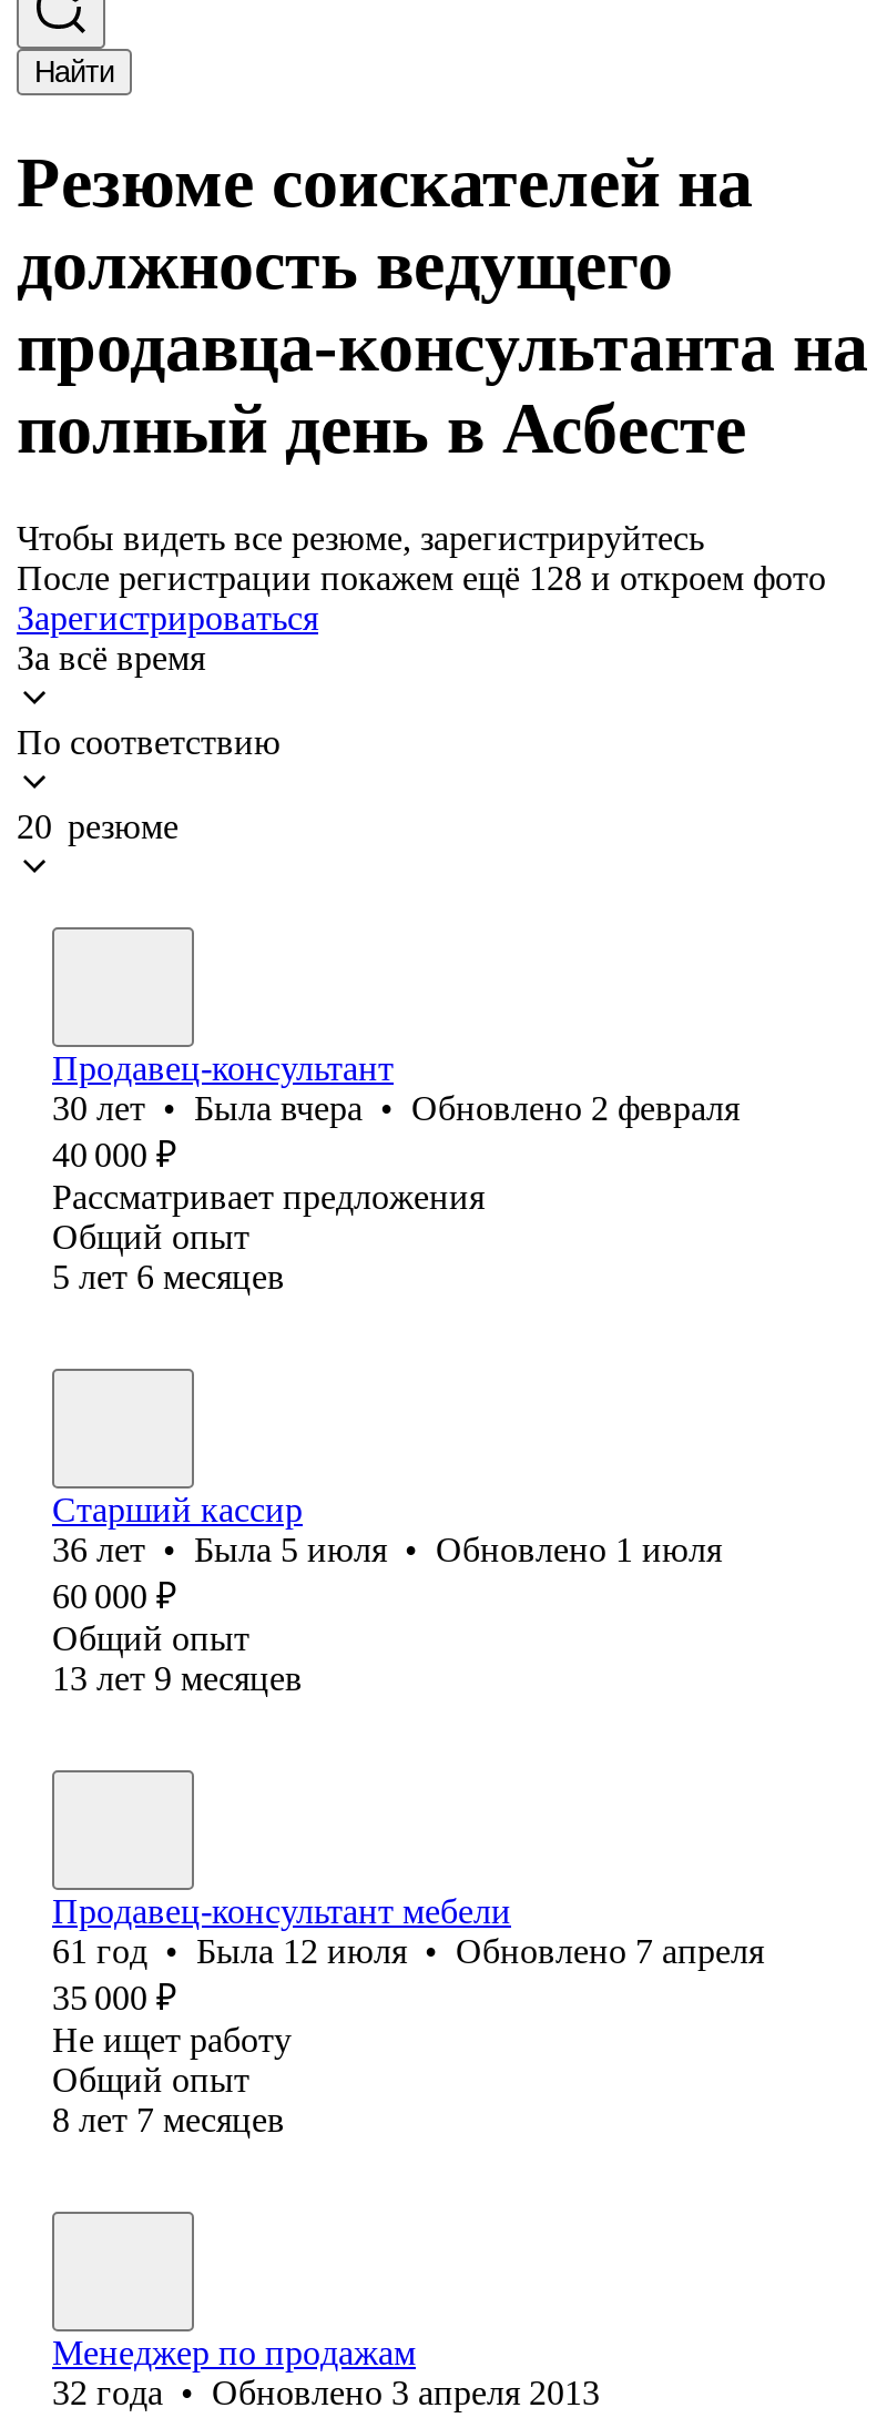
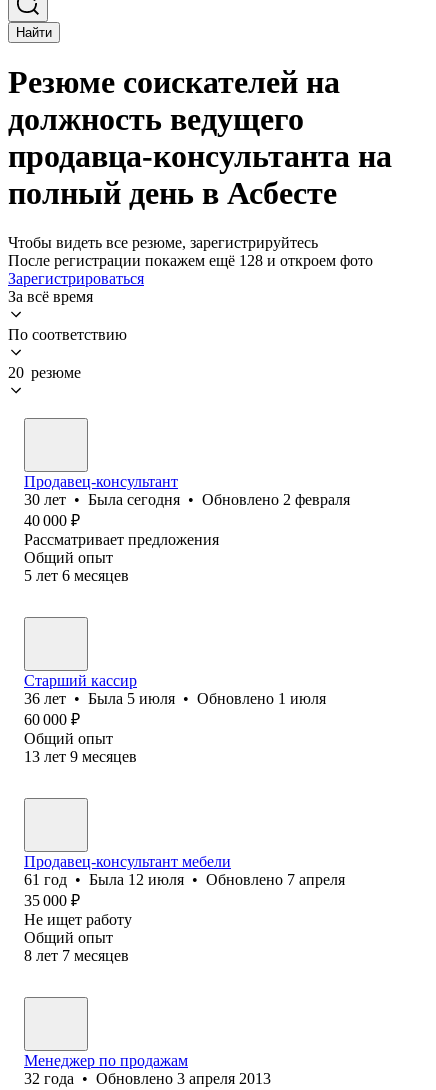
- 30 лет • Была вчера • Обновлено 2 февраля
+ 30 лет • Была сегодня • Обновлено 2 февраля
